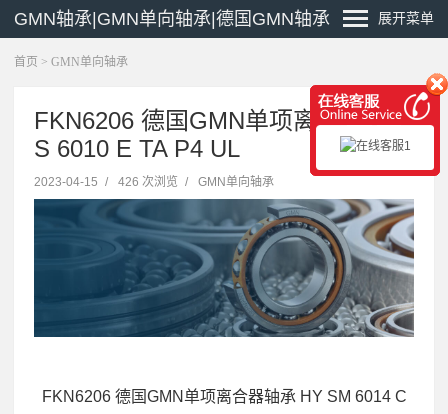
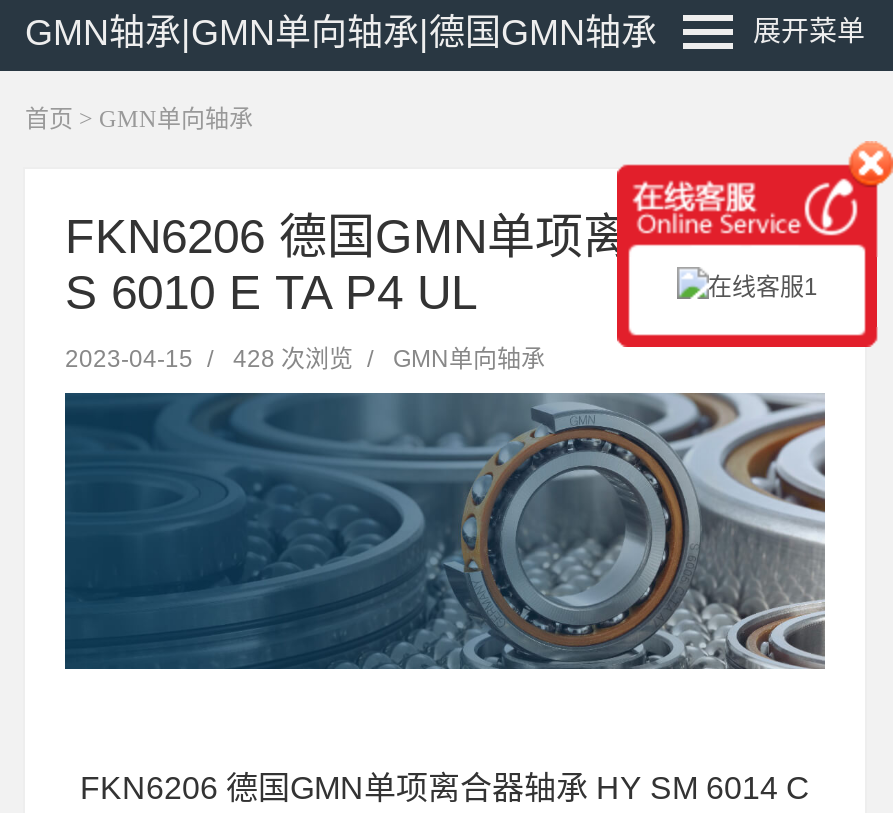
- 2023-04-15 / 426 次浏览 / GMN单向轴承
+ 2023-04-15 / 428 次浏览 / GMN单向轴承
